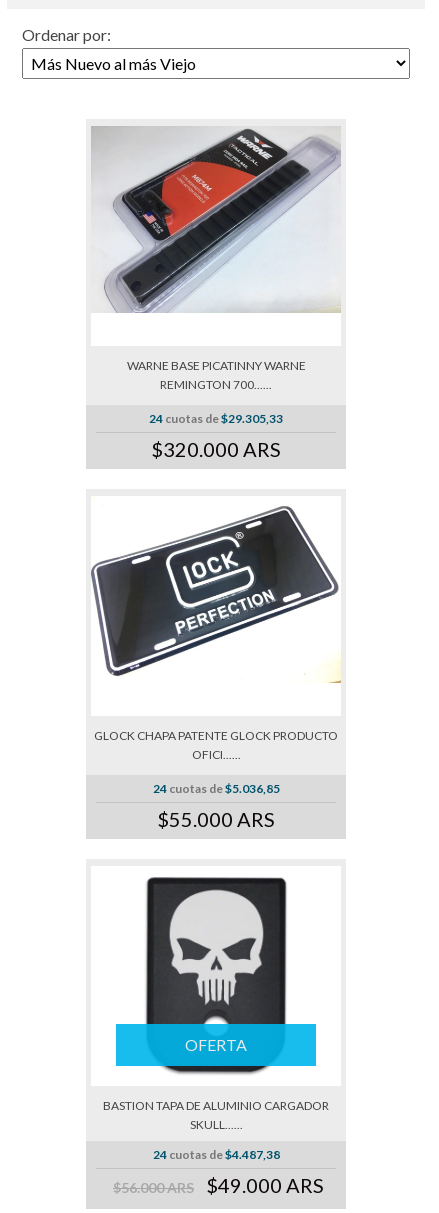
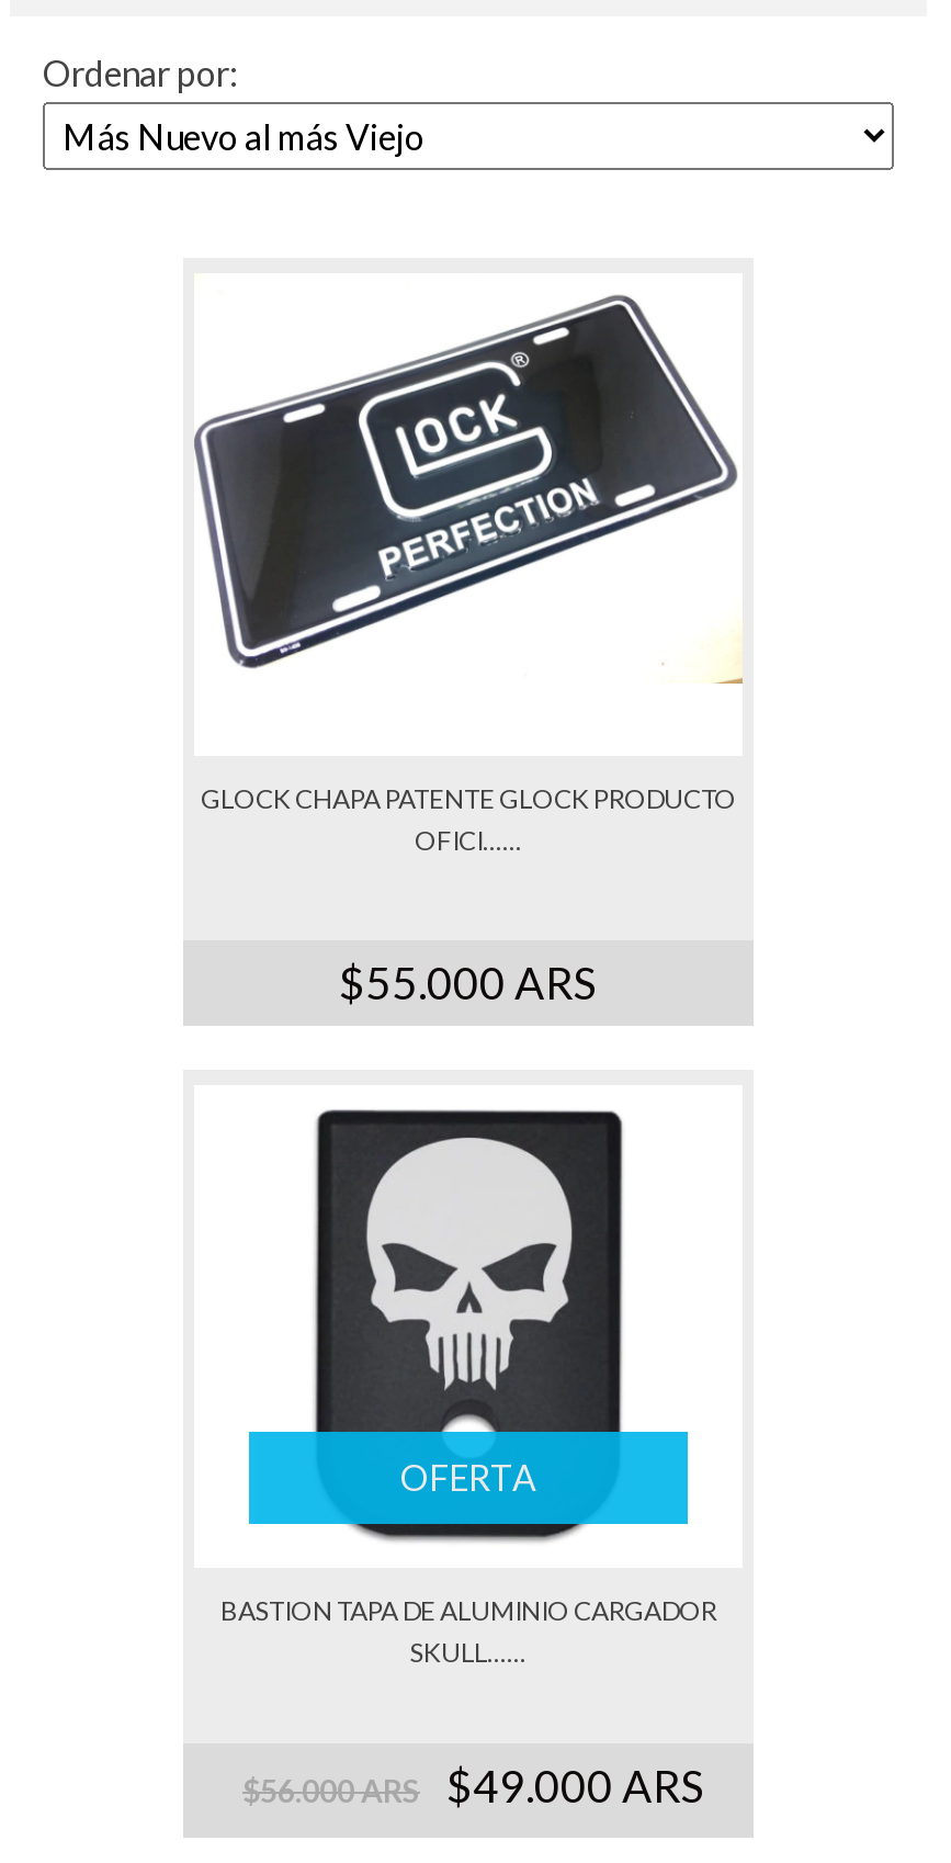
- [image]

- WARNE BASE PICATINNY WARNE
- REMINGTON 700......
- 24 cuotas de $29.305,33
- $320.000 ARS

- 24 cuotas de $5.036,85

- 24 cuotas de $4.487,38
